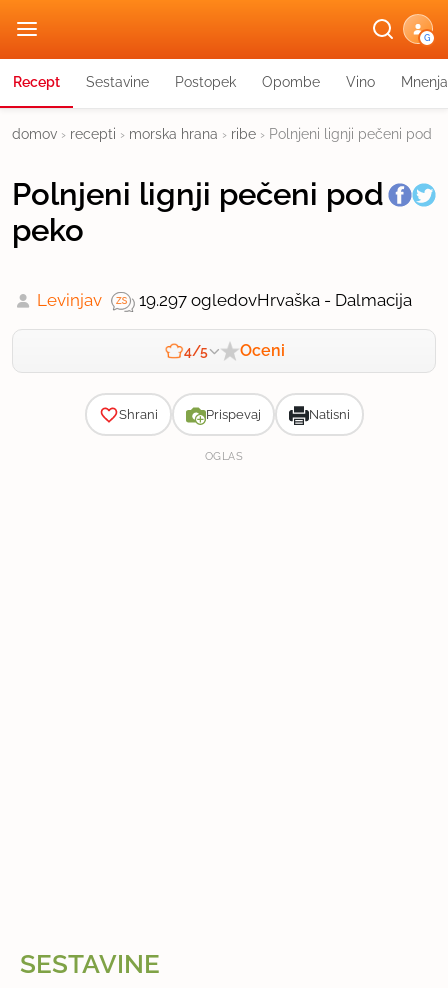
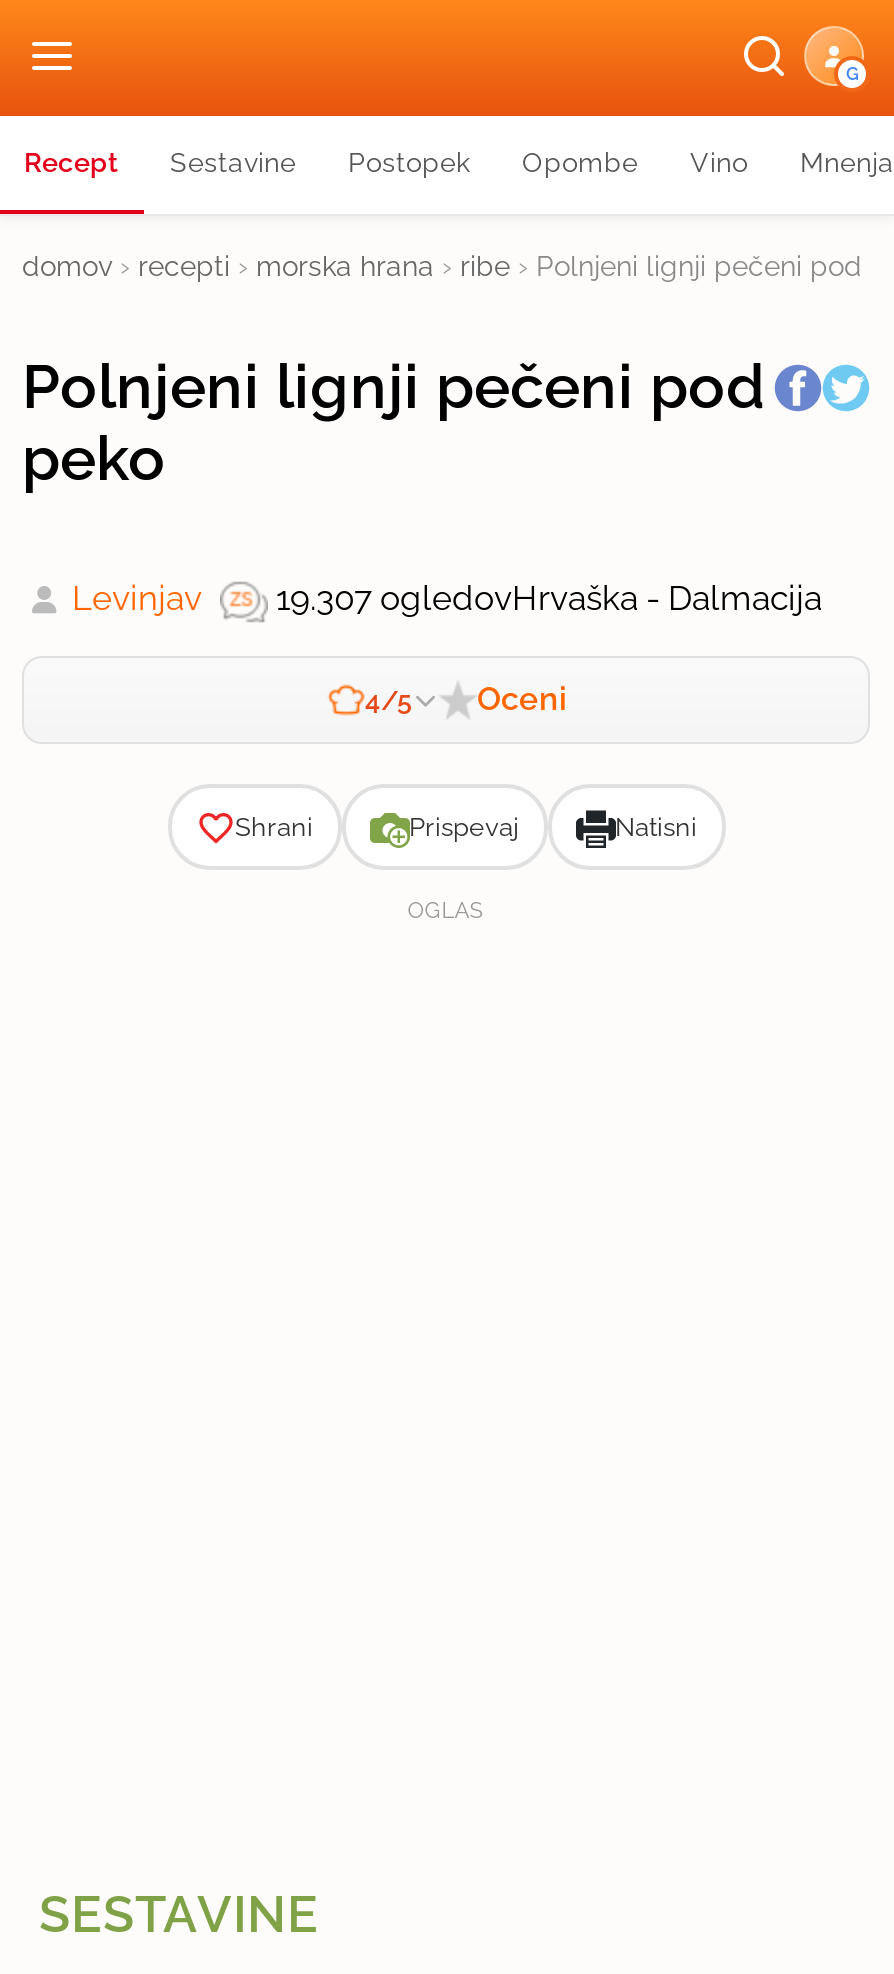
- 19.297 ogledovHrvaška - Dalmacija
+ 19.307 ogledovHrvaška - Dalmacija
